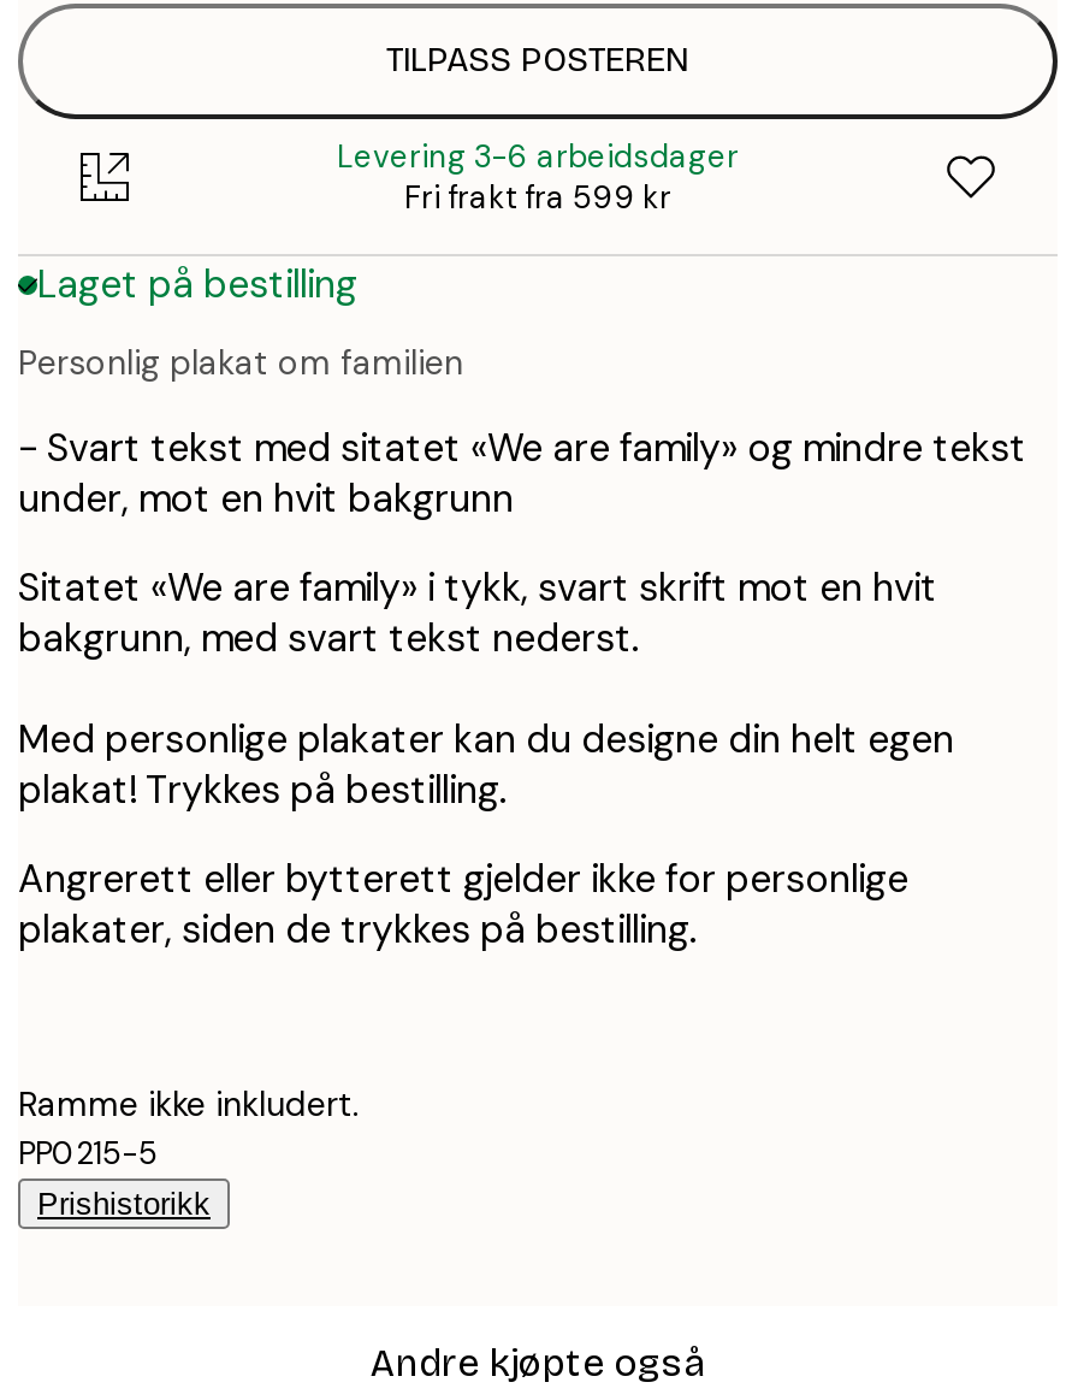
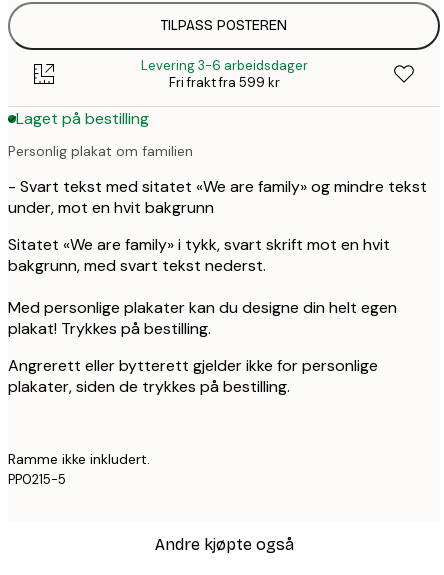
- Prishistorikk
